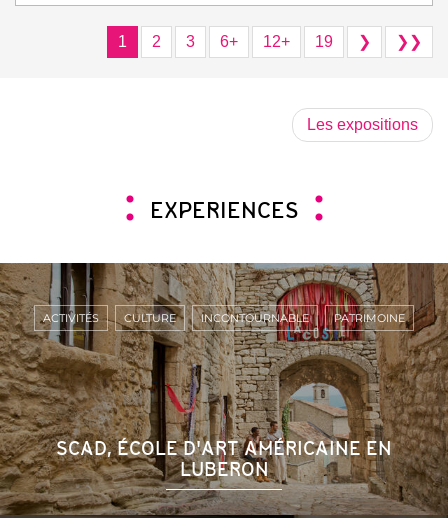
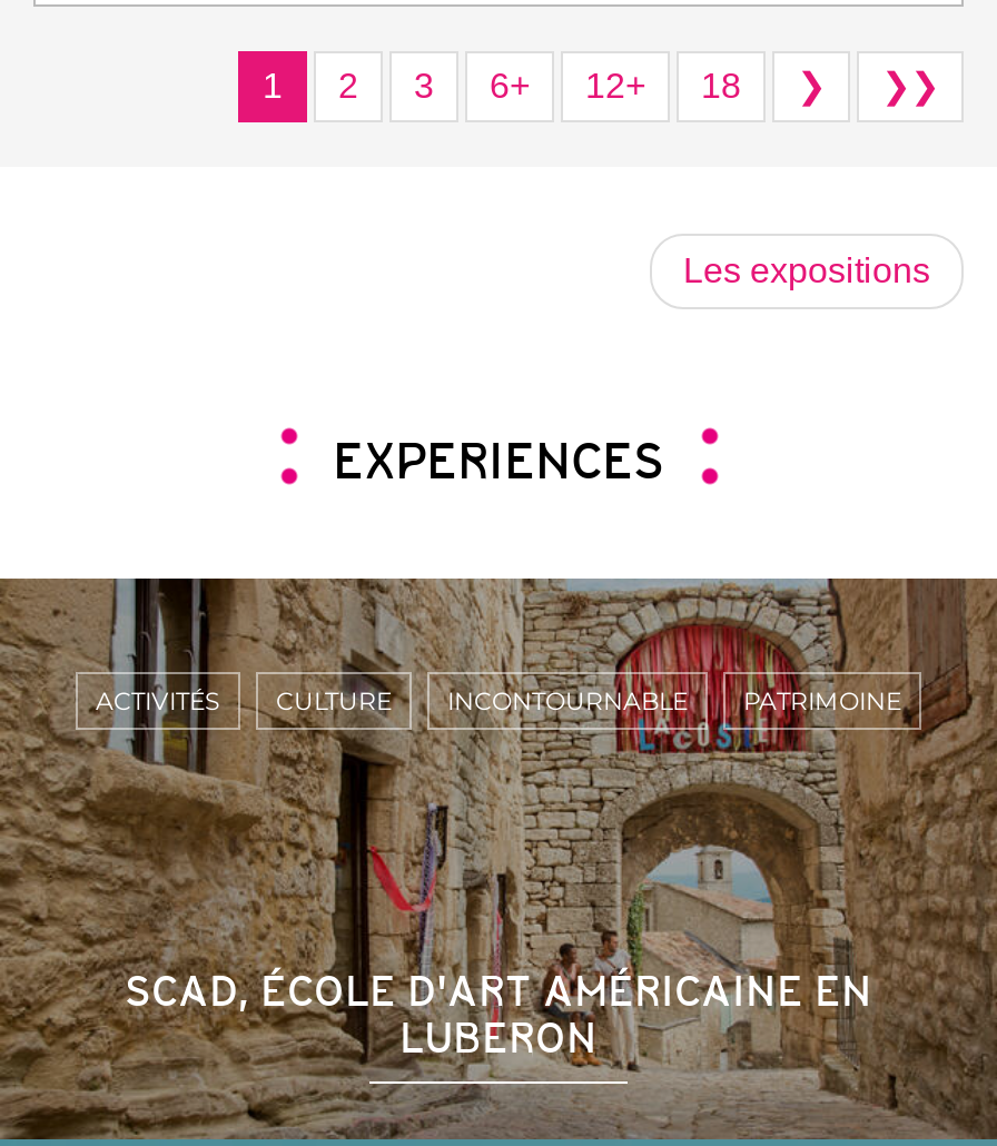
- 19
+ 18
